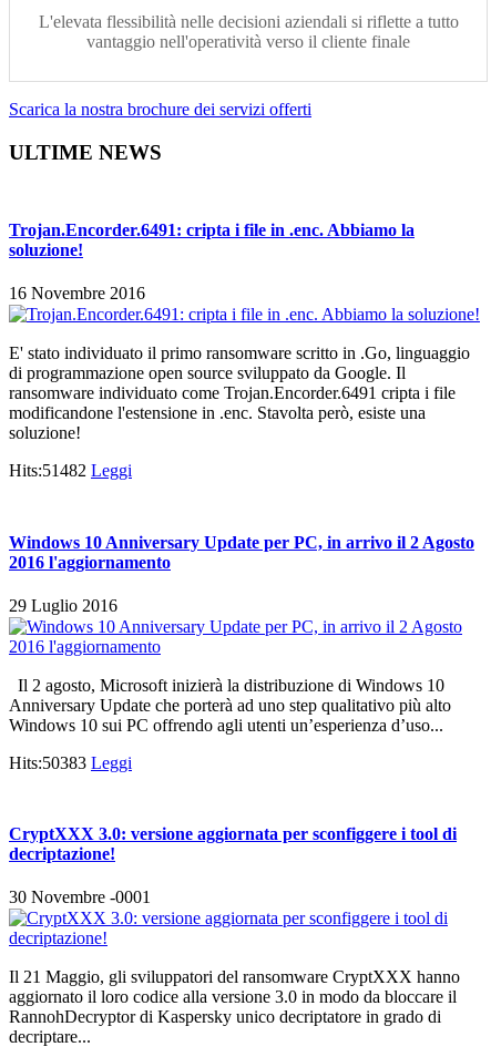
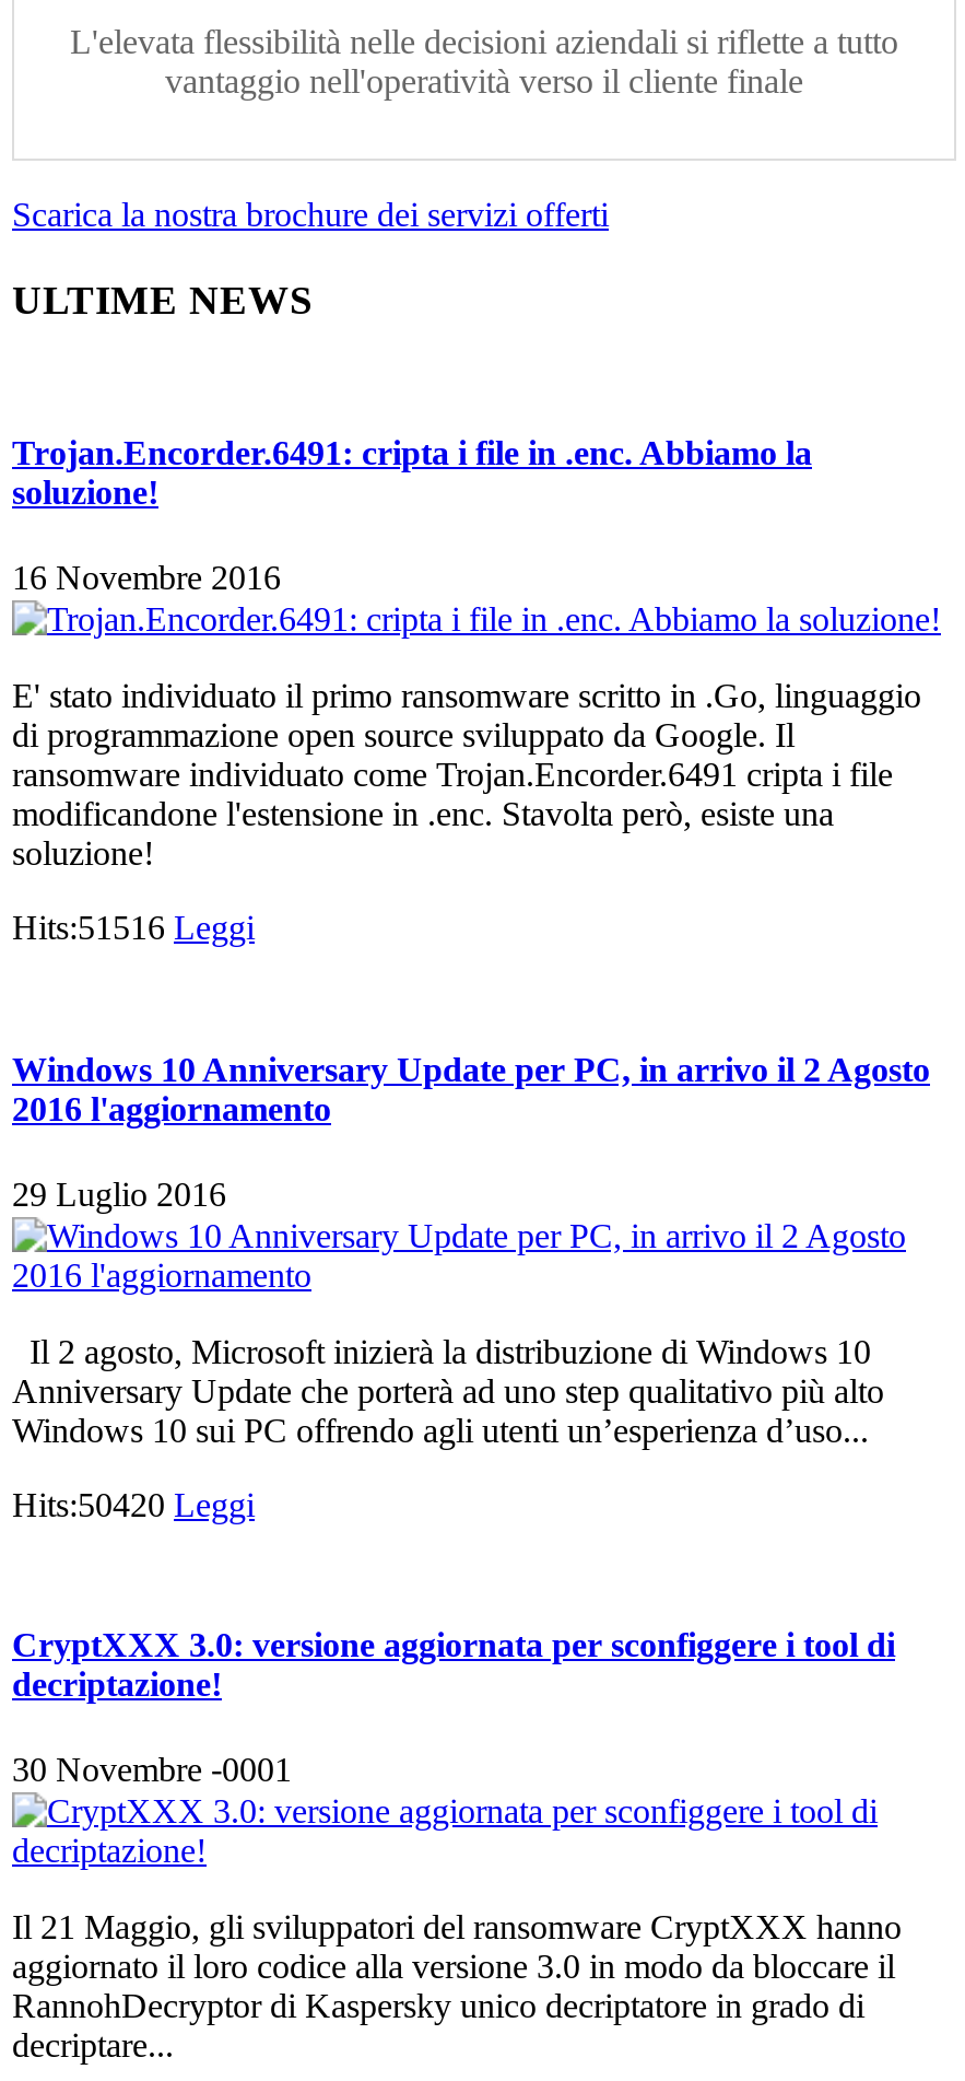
- Hits:51482 Leggi
+ Hits:51516 Leggi

- Hits:50383 Leggi
+ Hits:50420 Leggi
